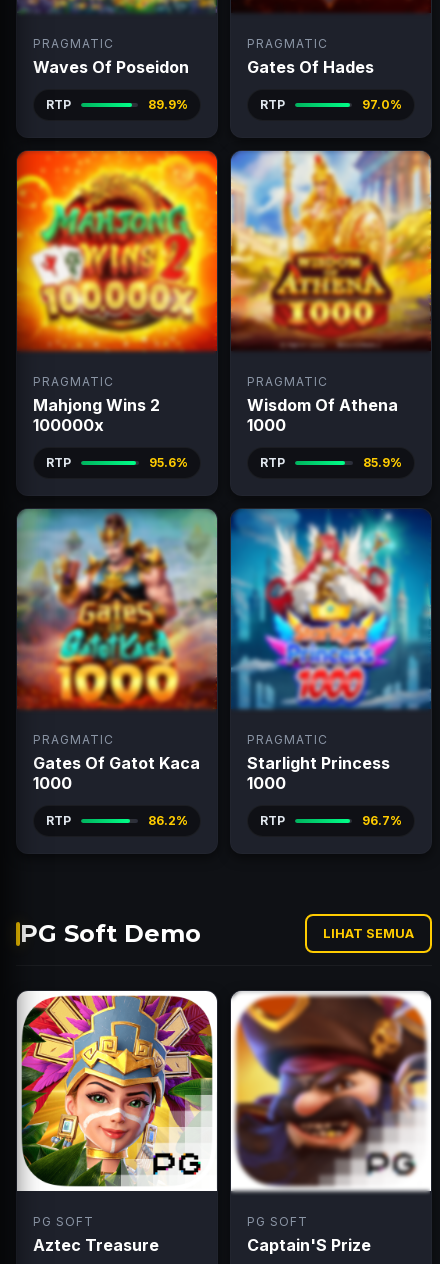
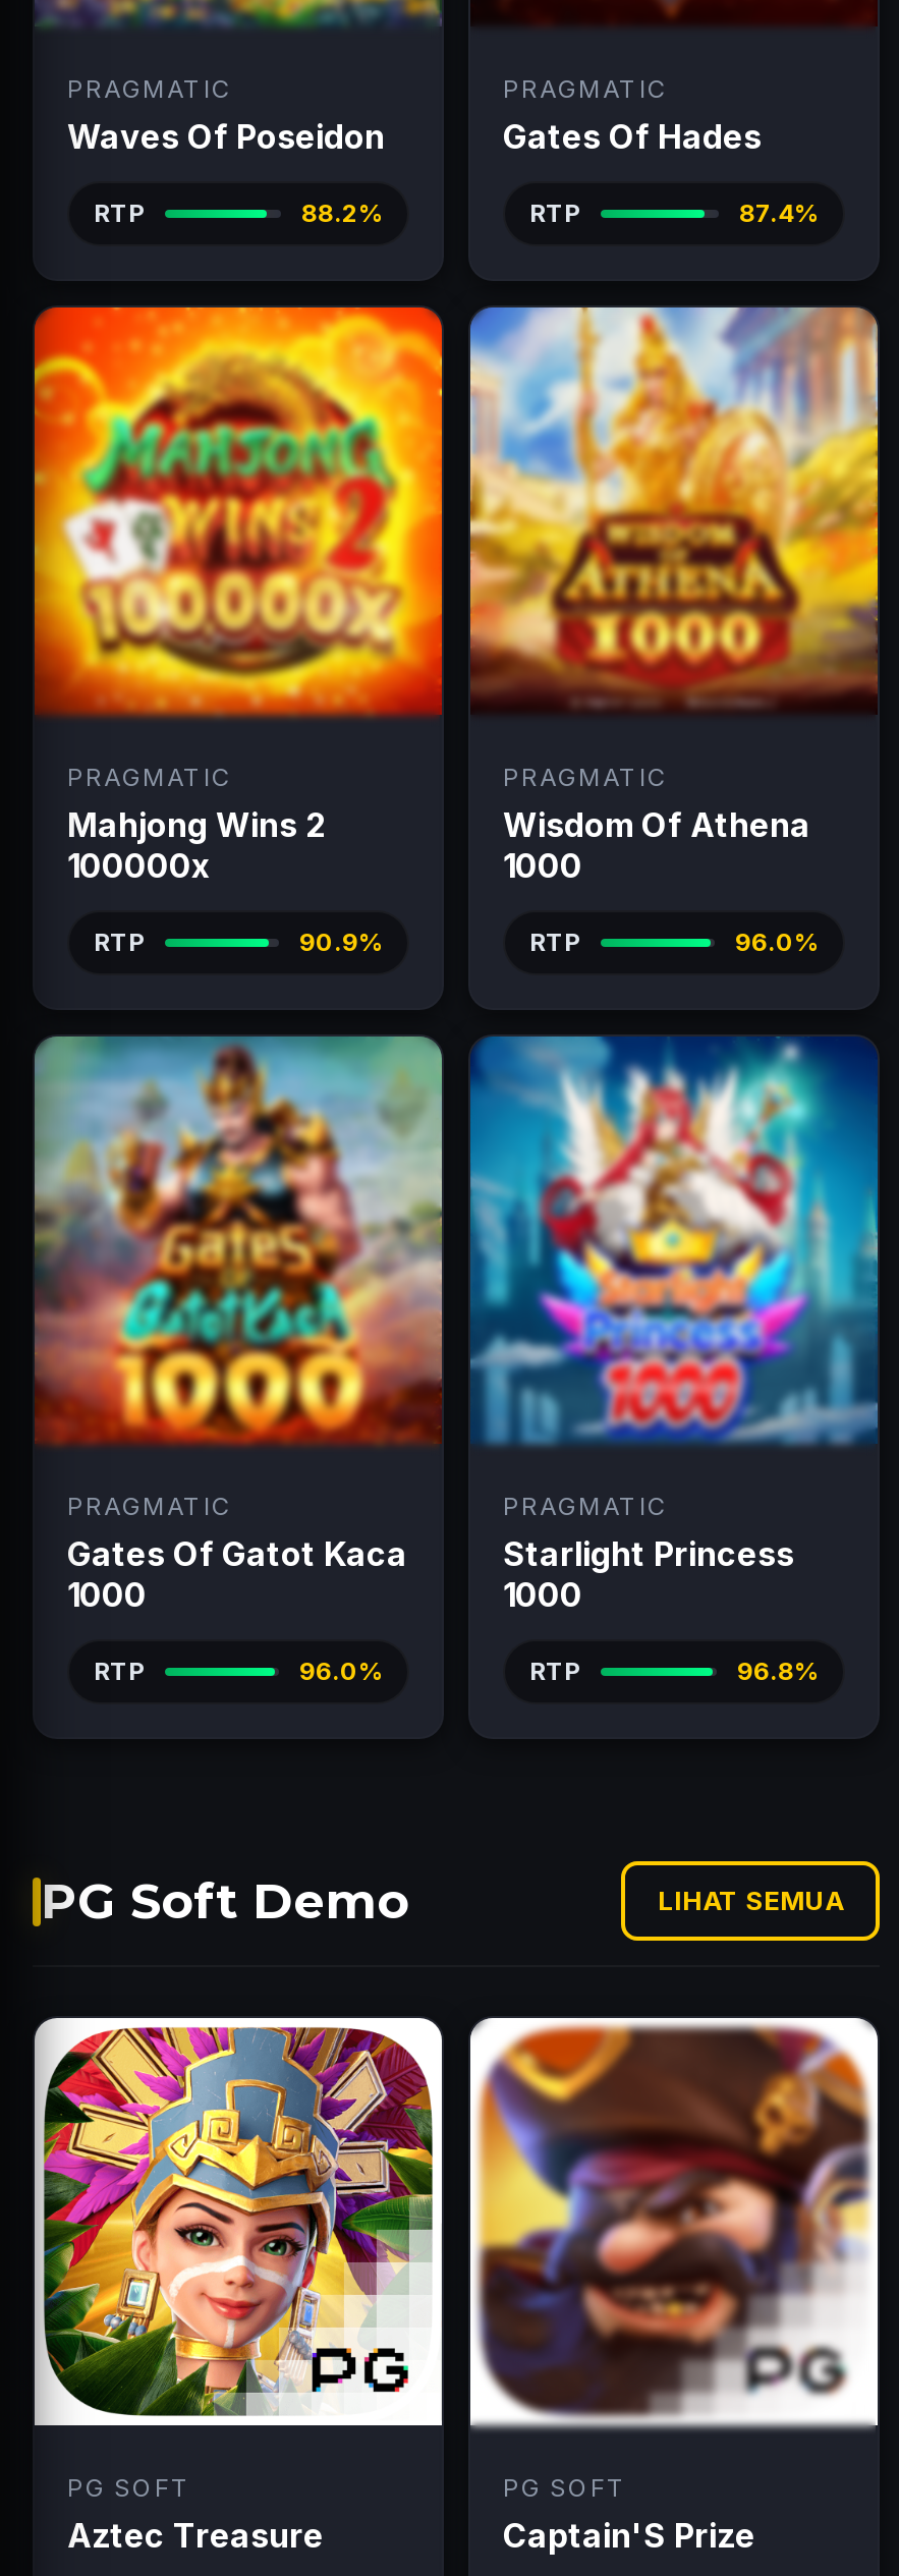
- 89.9%
+ 88.2%

- 97.0%
+ 87.4%

- 95.6%
+ 90.9%

- 85.9%
+ 96.0%

- 86.2%
+ 96.0%

- 96.7%
+ 96.8%
